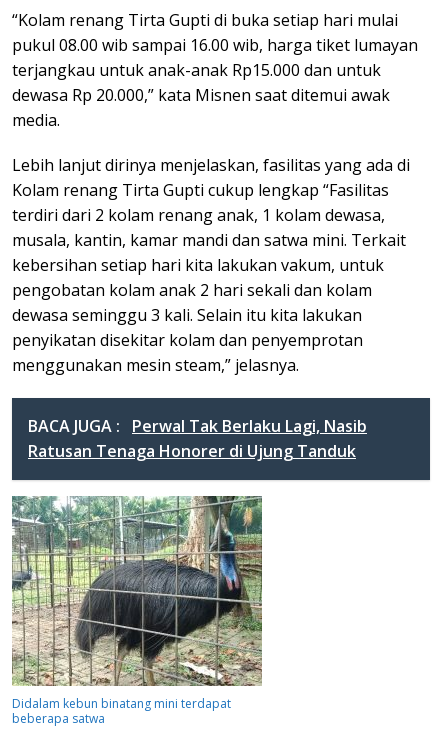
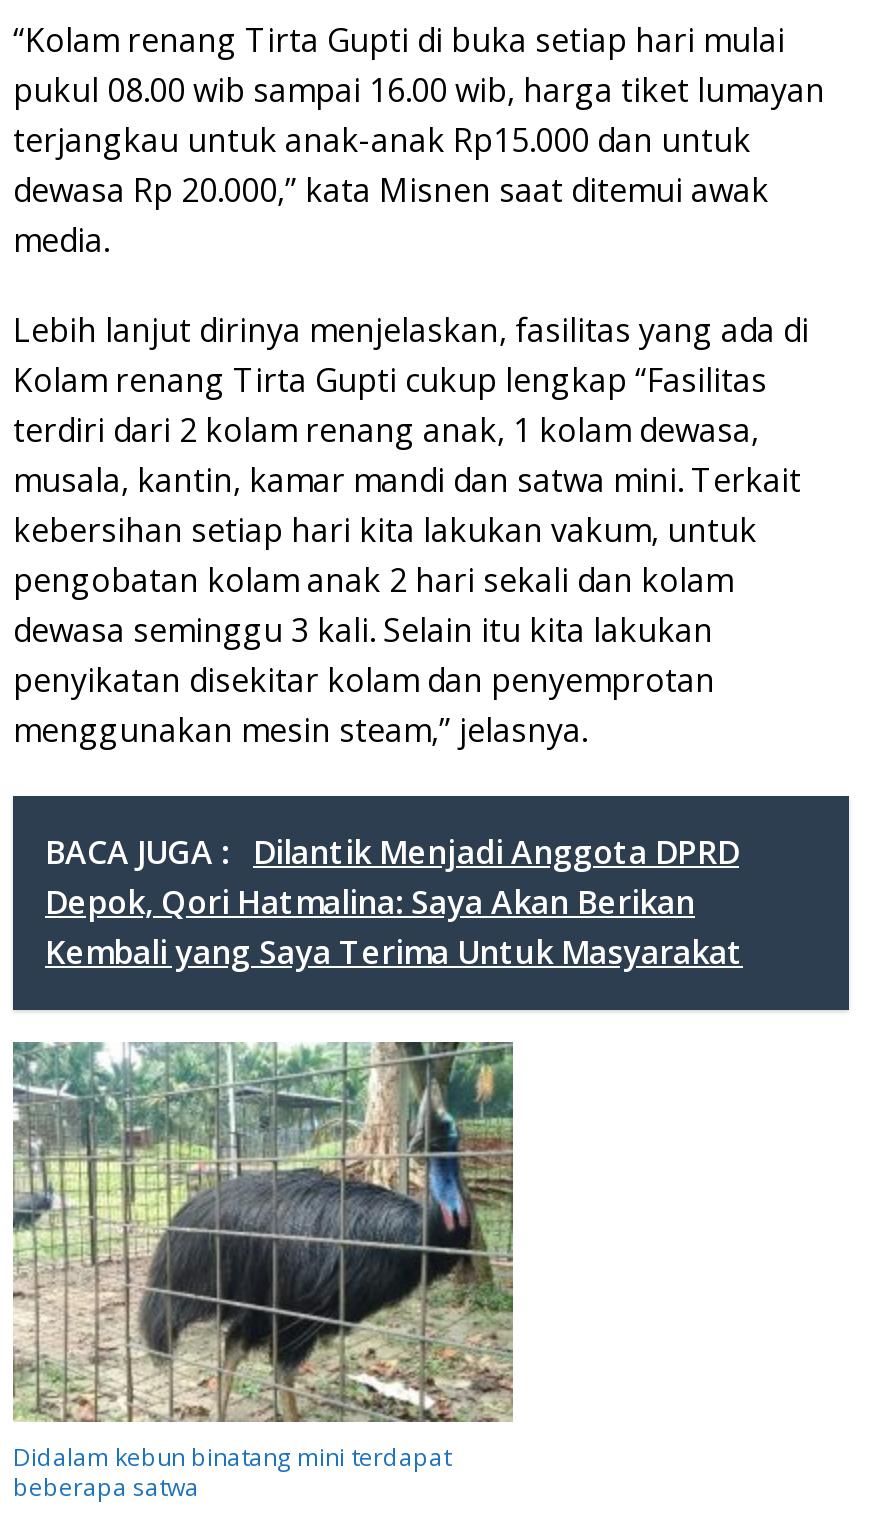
- BACA JUGA : Perwal Tak Berlaku Lagi, Nasib
- Ratusan Tenaga Honorer di Ujung Tanduk
+ BACA JUGA : Dilantik Menjadi Anggota DPRD
+ Depok, Qori Hatmalina: Saya Akan Berikan
+ Kembali yang Saya Terima Untuk Masyarakat
